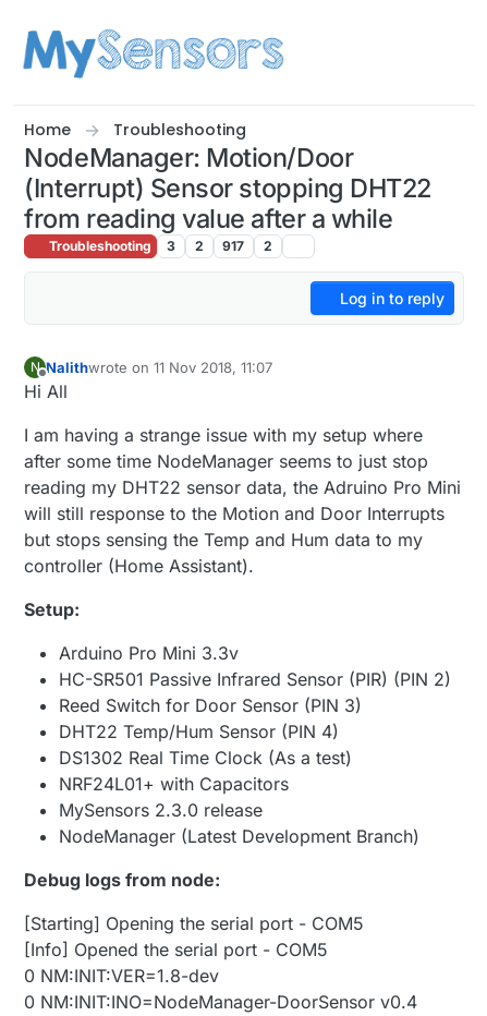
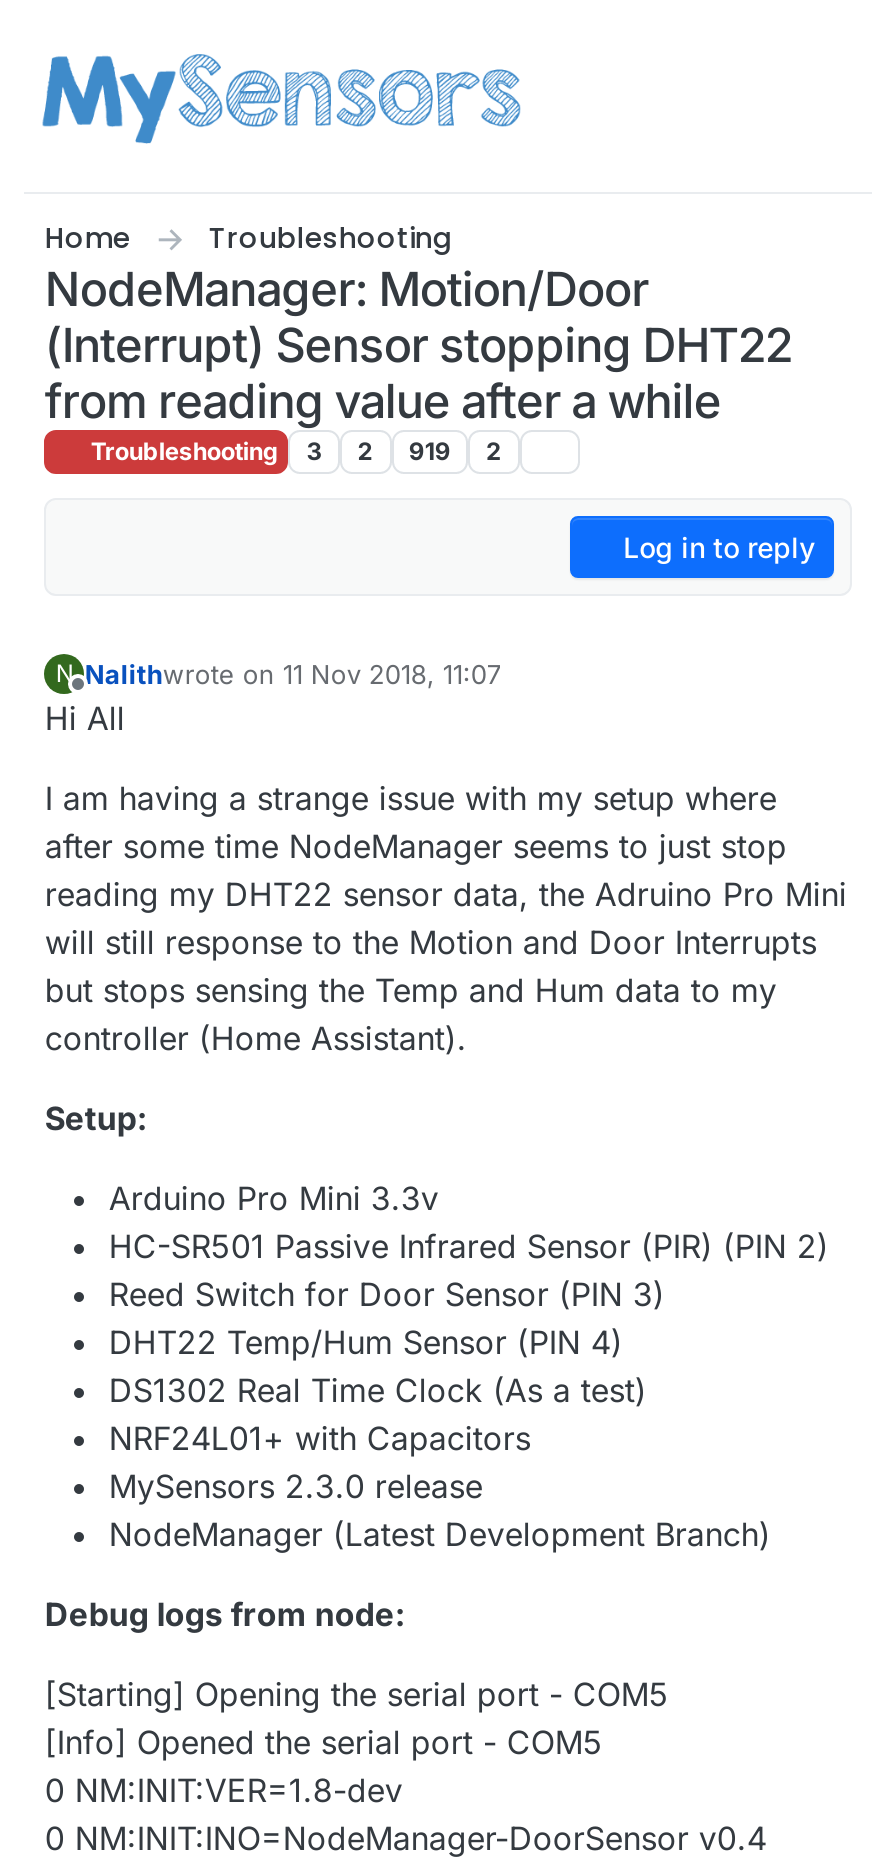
- Troubleshooting 3 2 917 2
+ Troubleshooting 3 2 919 2
